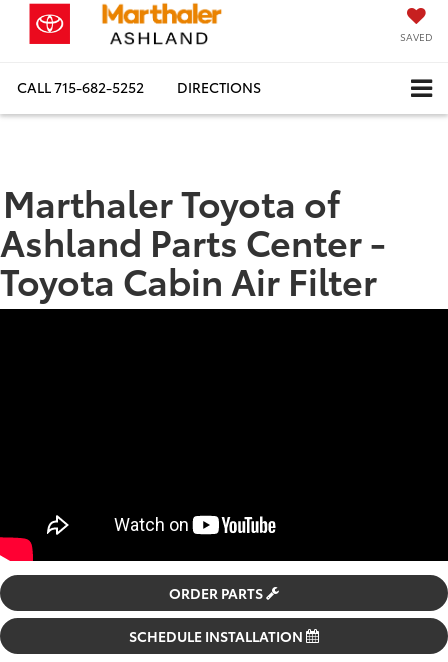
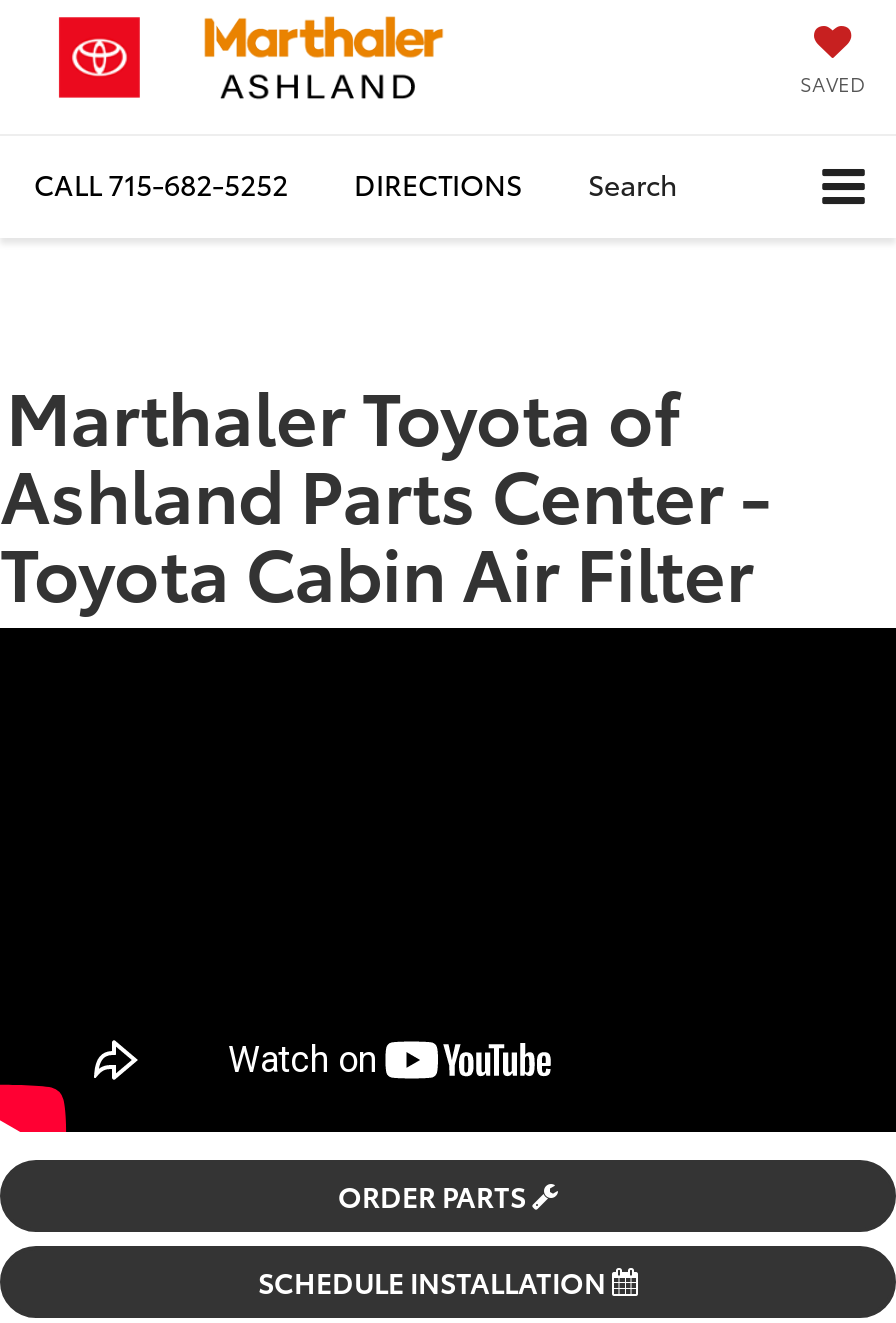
+ Search
